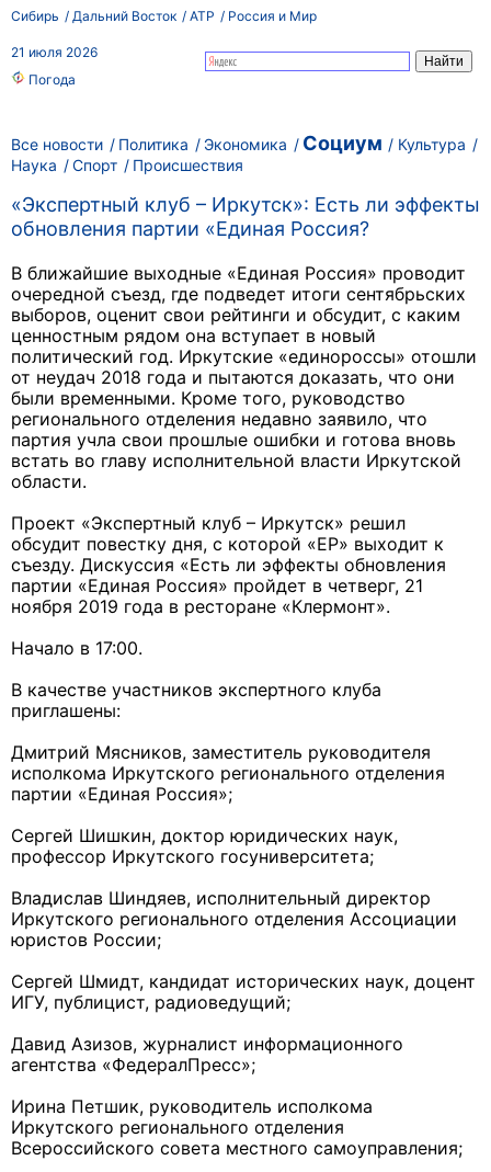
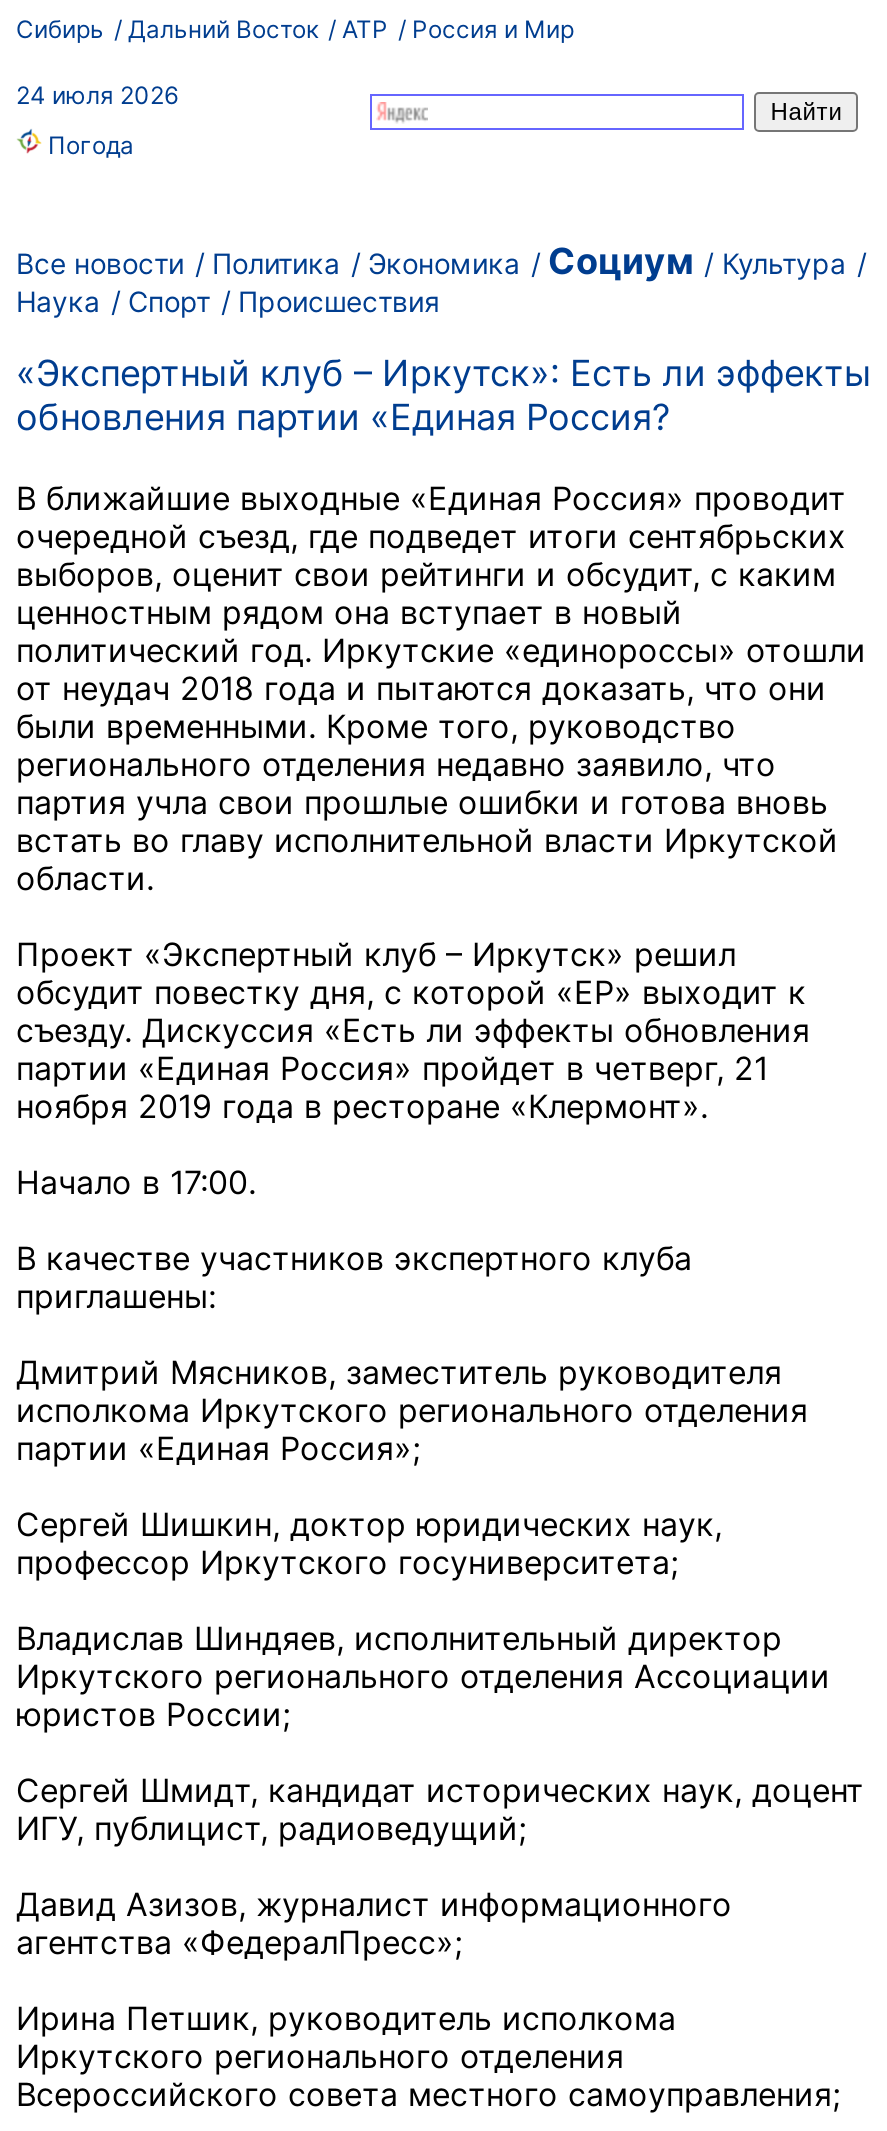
- 21 июля 2026
+ 24 июля 2026
